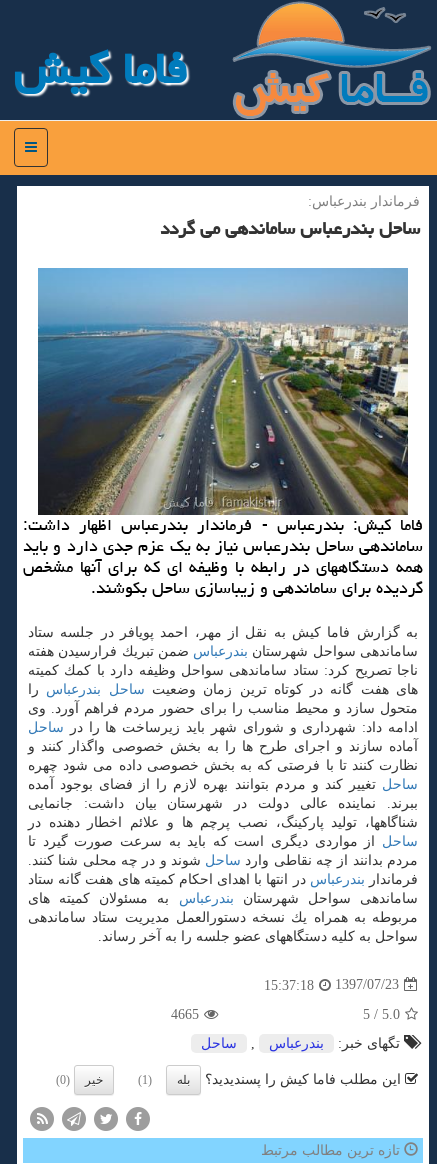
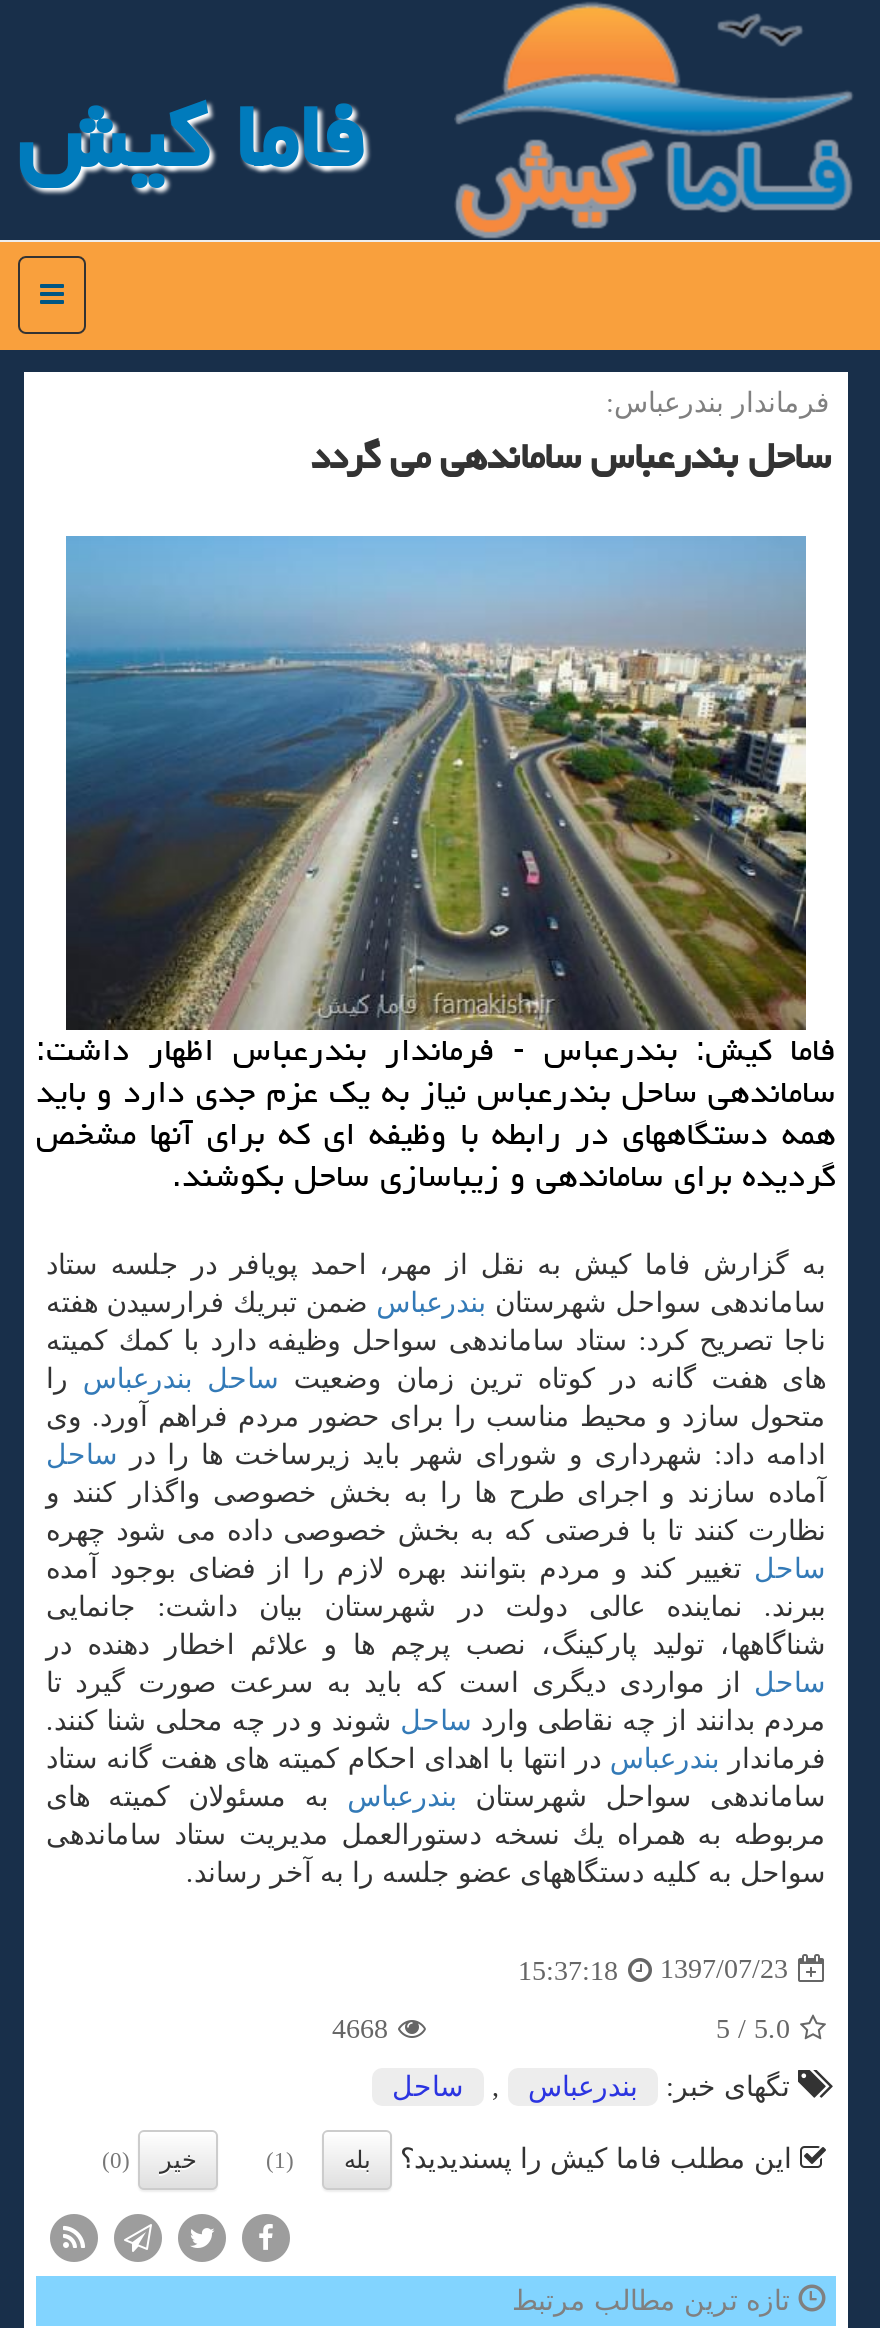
- 4665
+ 4668
